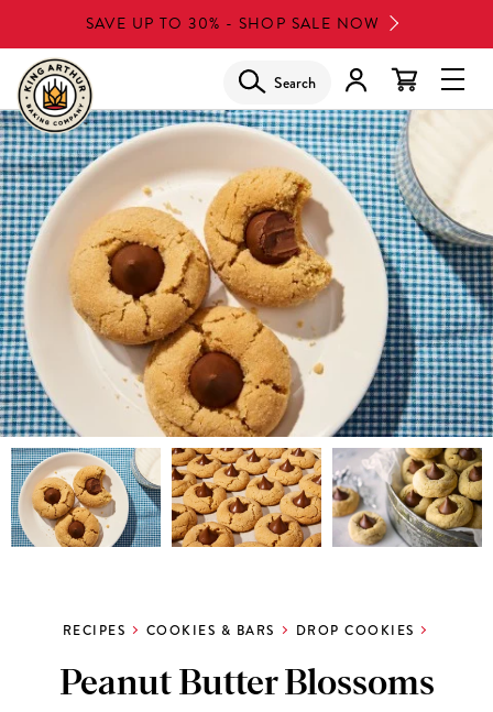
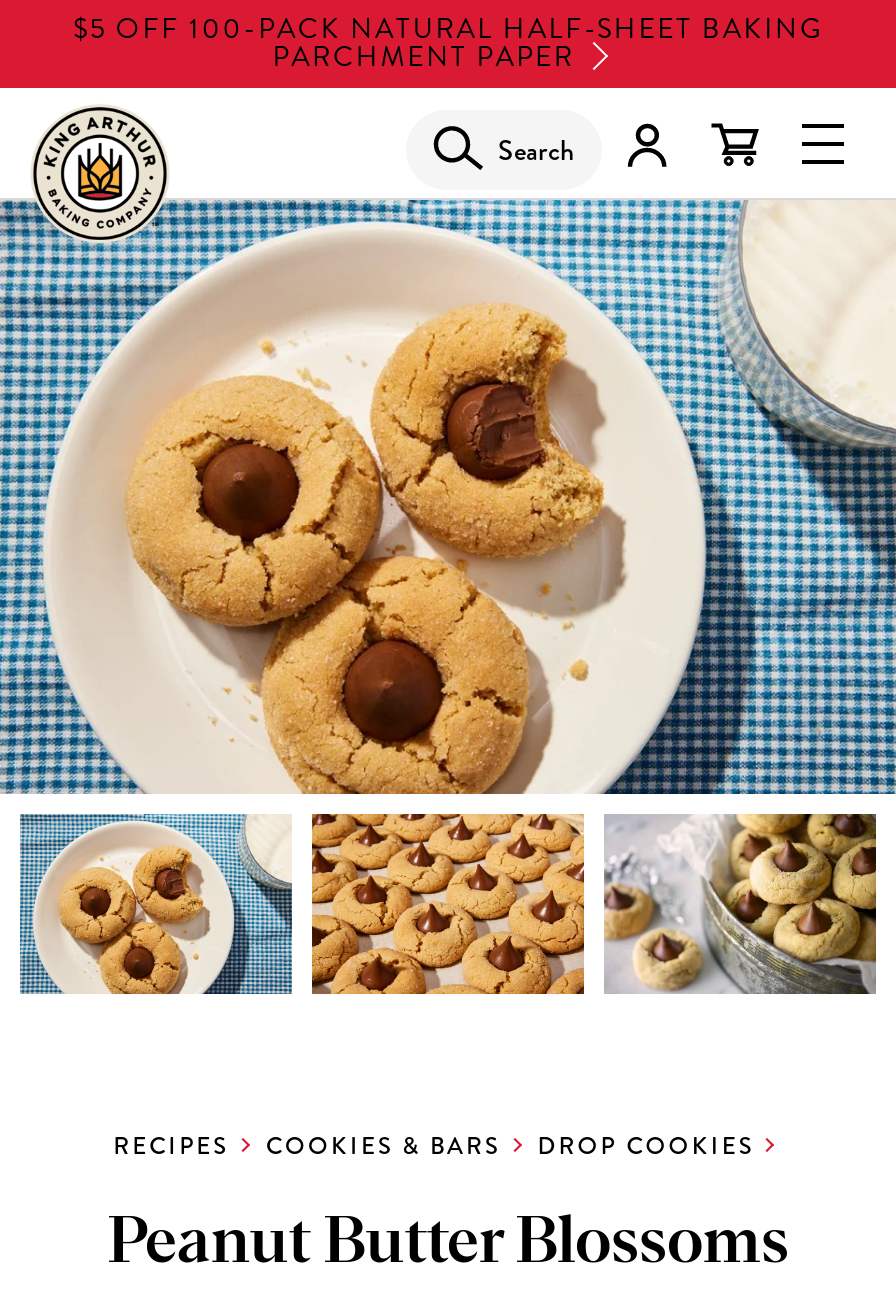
- SAVE UP TO 30% - SHOP SALE NOW
+ $5 OFF 100-PACK NATURAL HALF-SHEET BAKING
+ PARCHMENT PAPER
